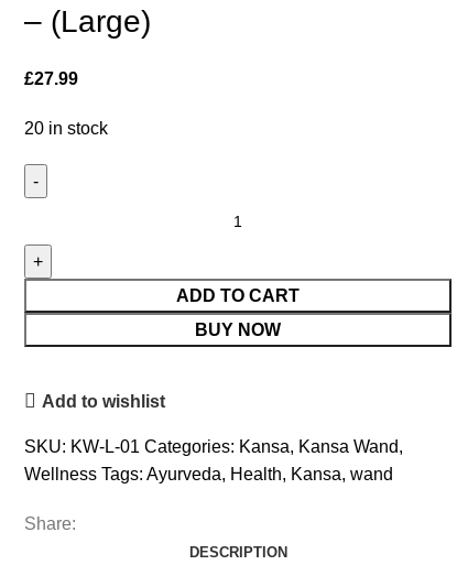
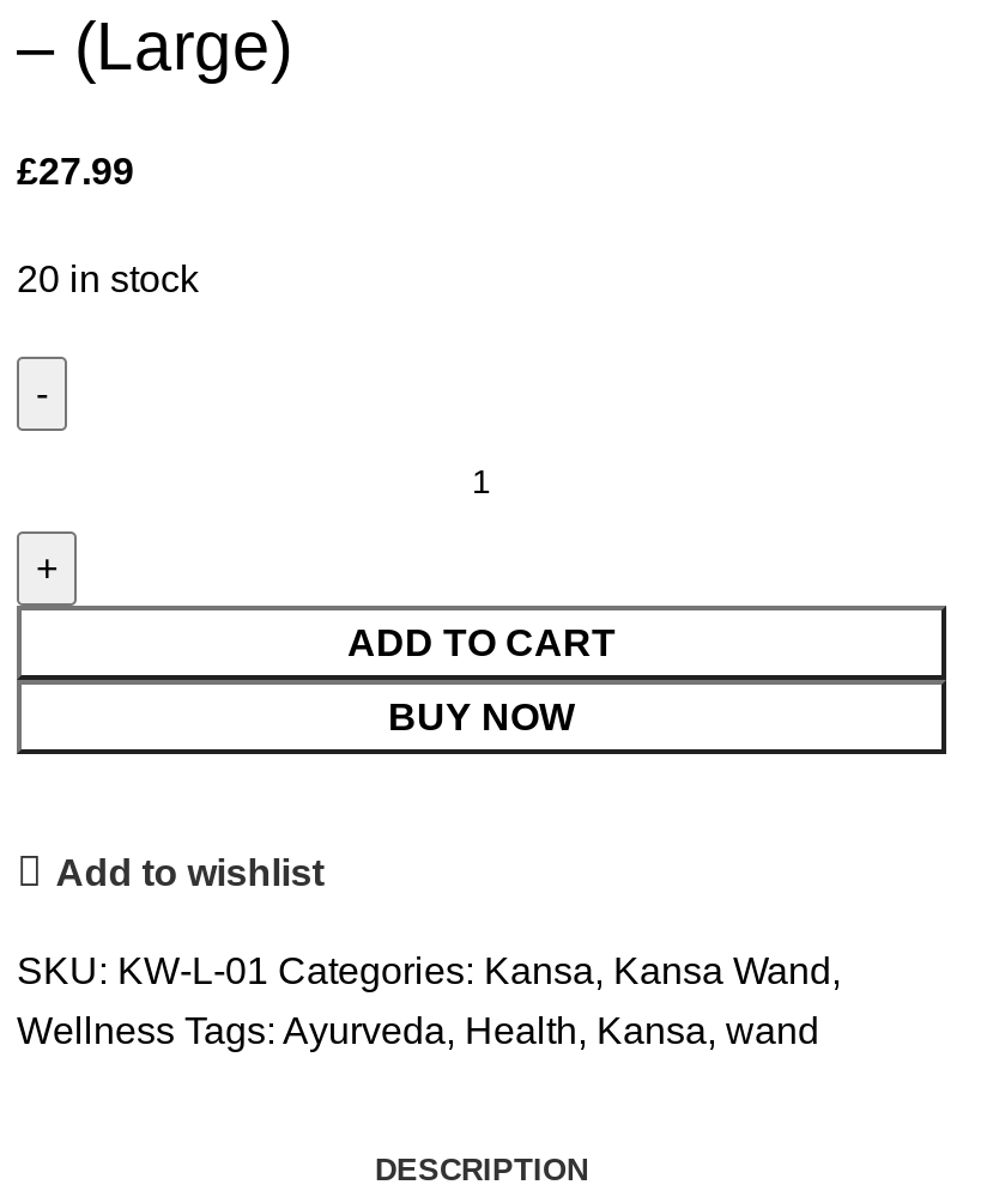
- Share:
